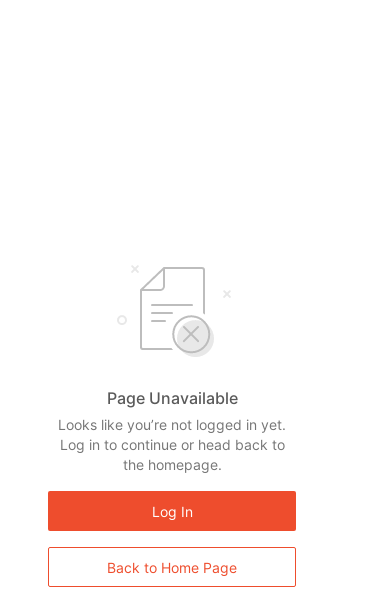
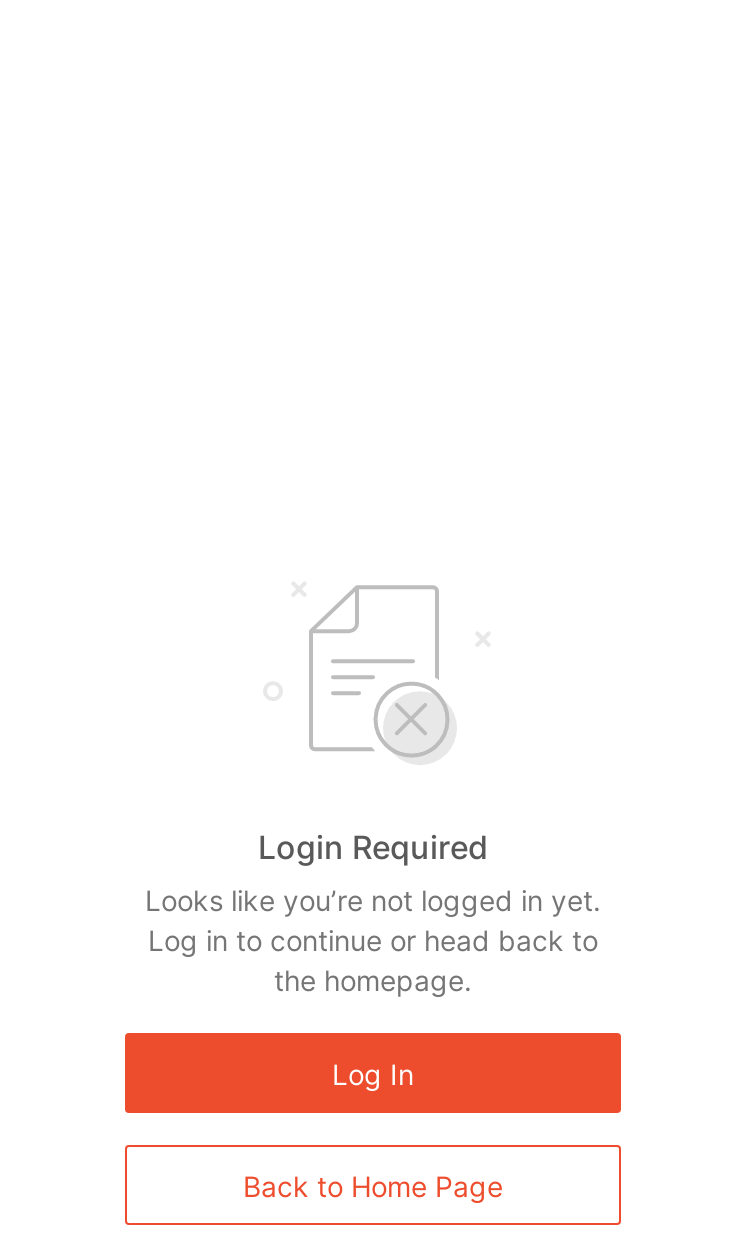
- Page Unavailable
+ Login Required
